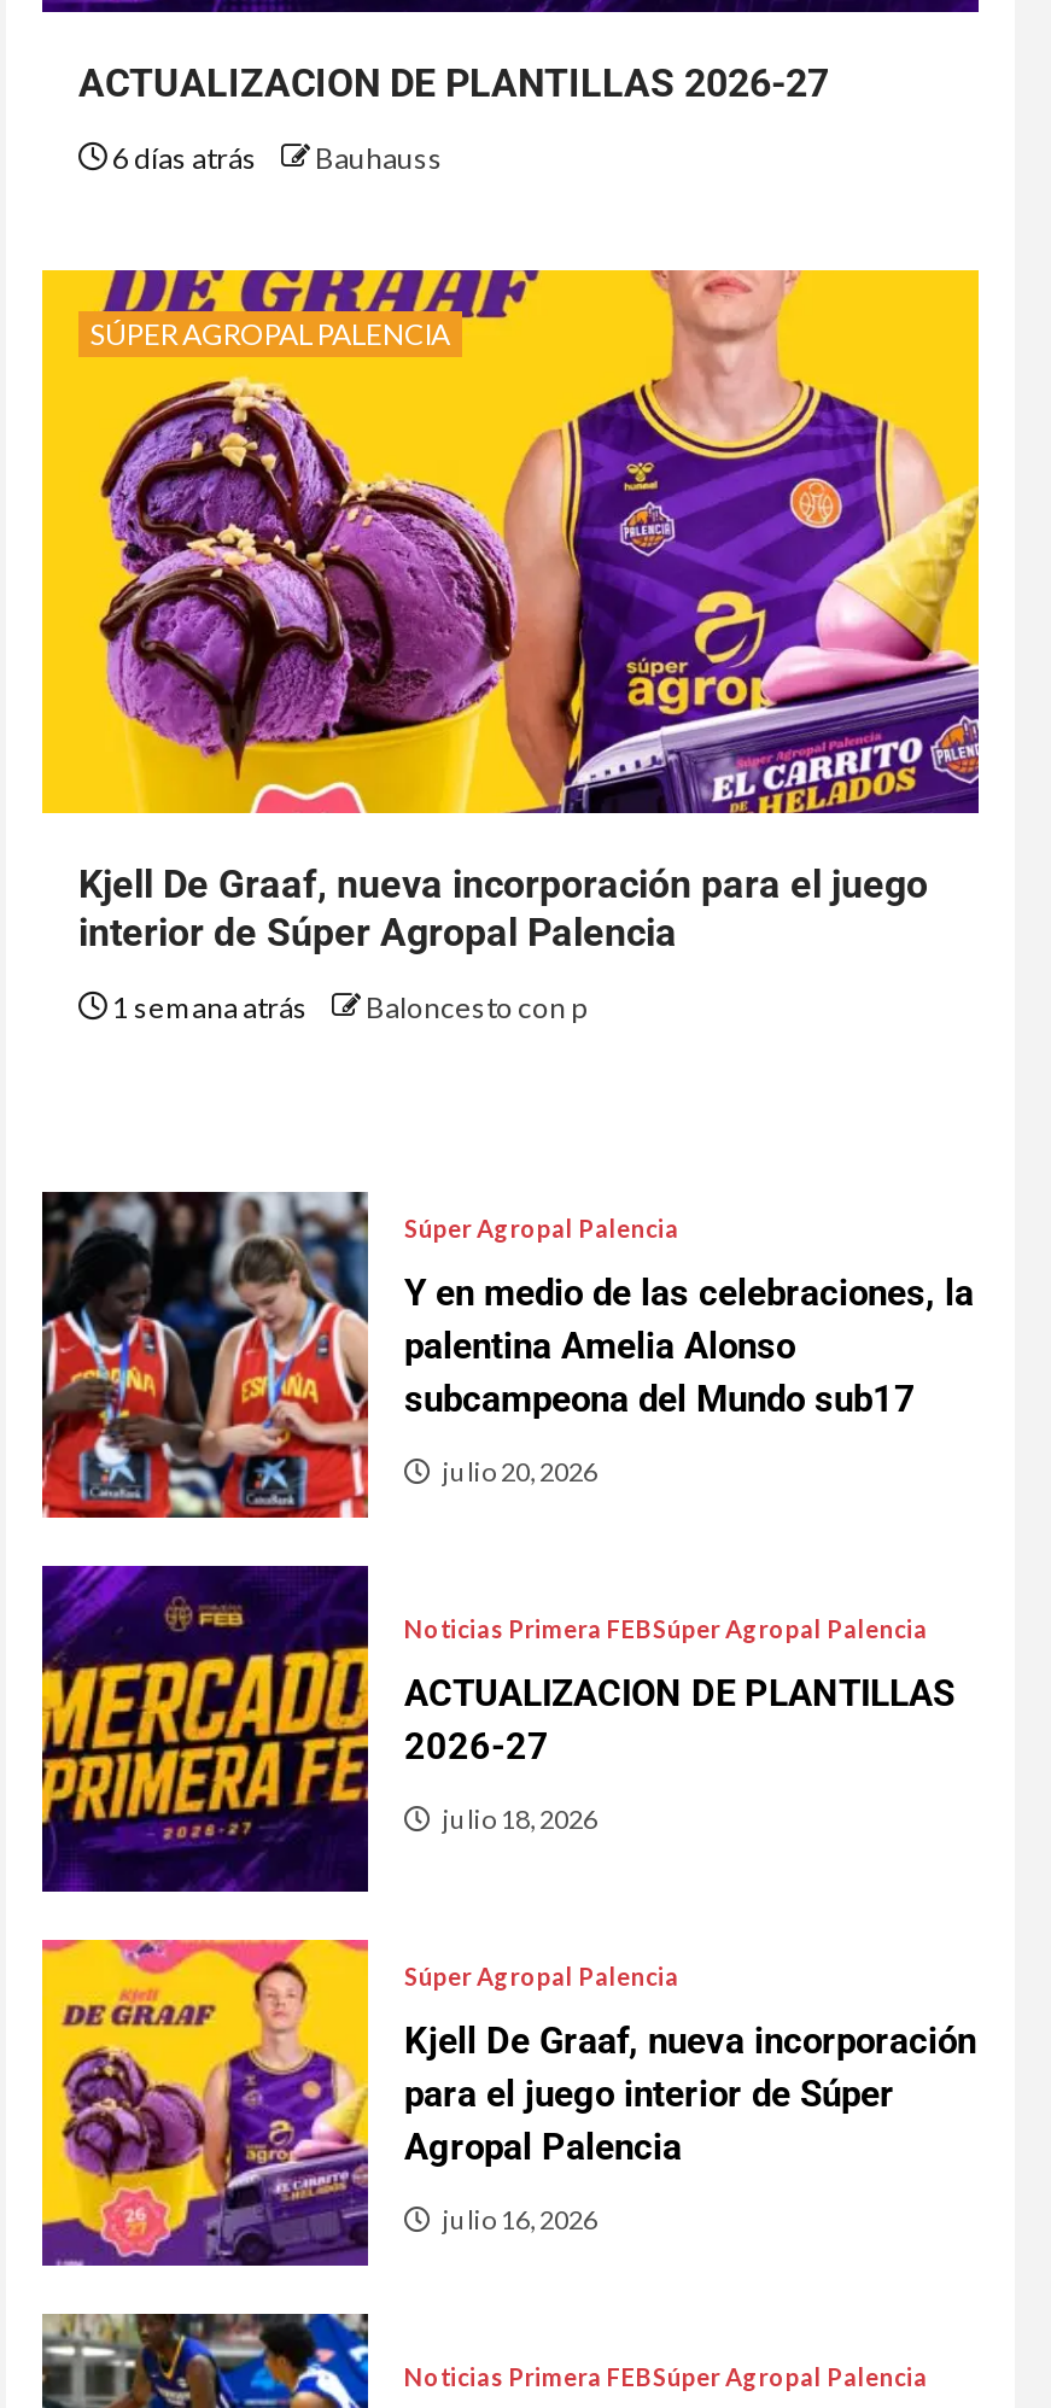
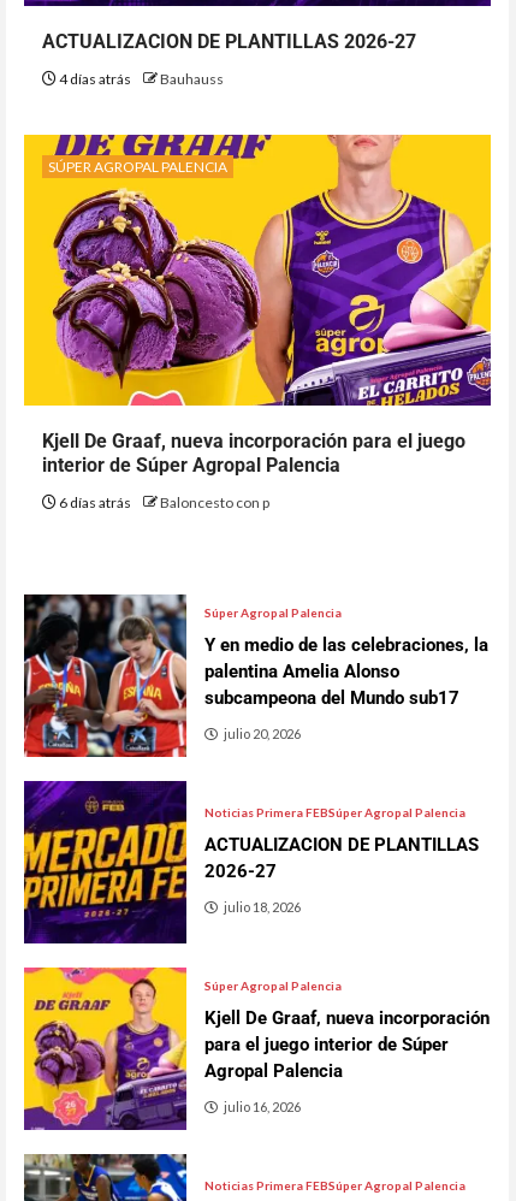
- 6 días atrás Bauhauss
+ 4 días atrás Bauhauss

- 1 semana atrás Baloncesto con p
+ 6 días atrás Baloncesto con p
